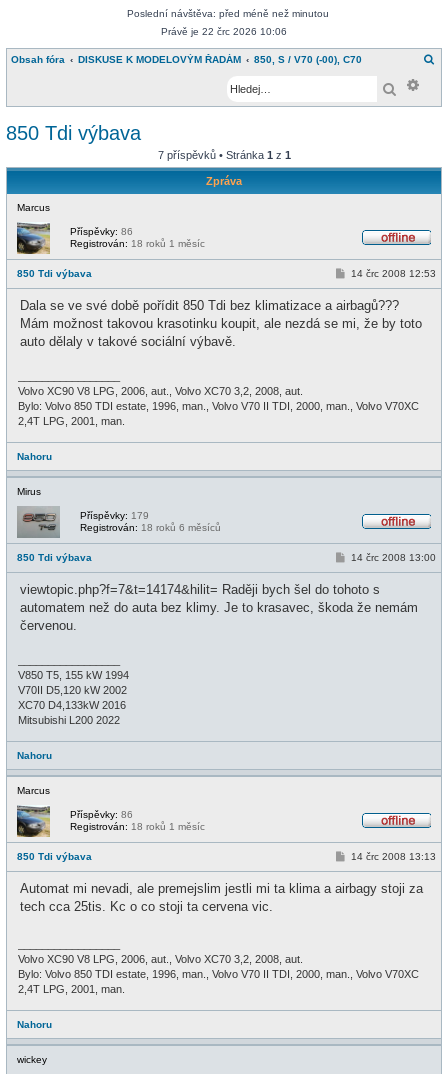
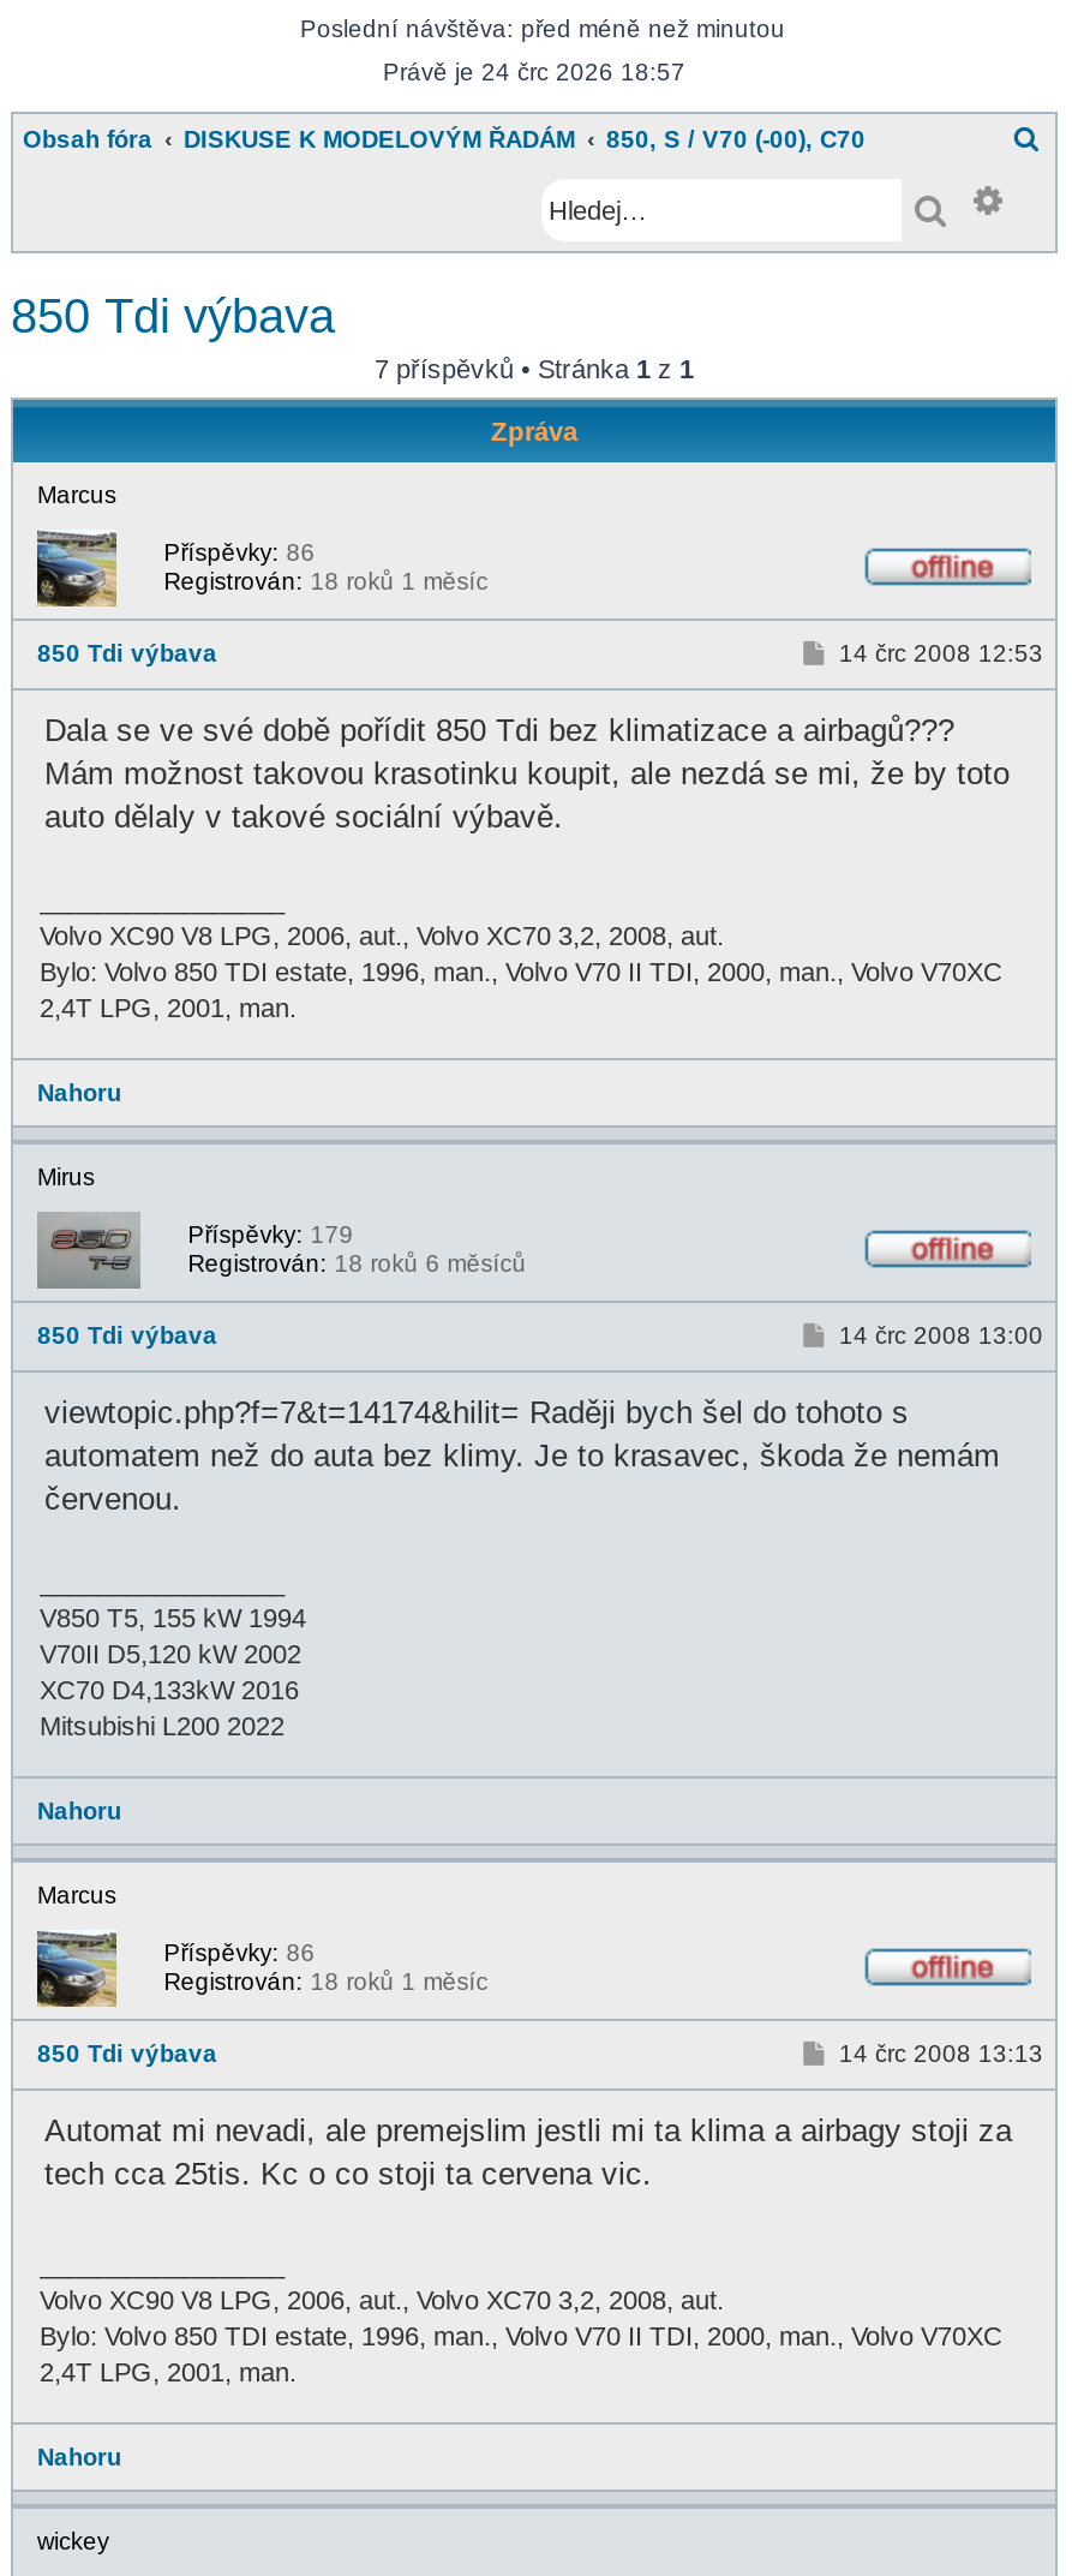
- Právě je 22 črc 2026 10:06
+ Právě je 24 črc 2026 18:57
